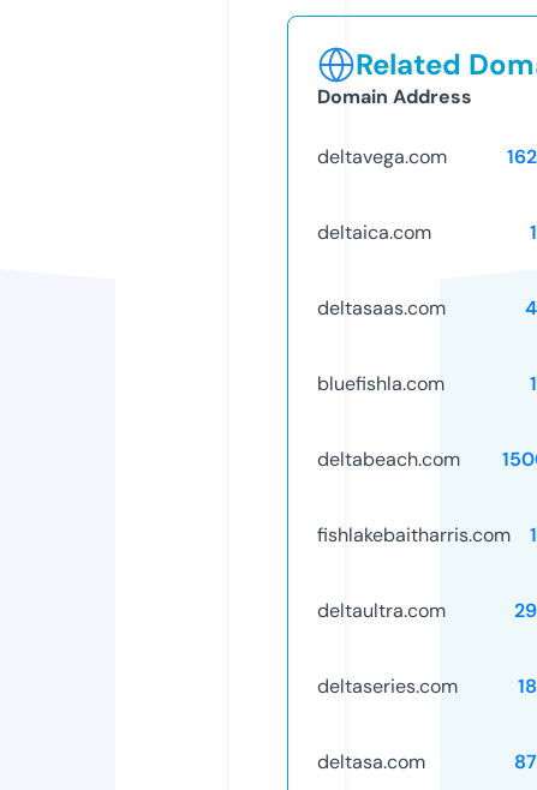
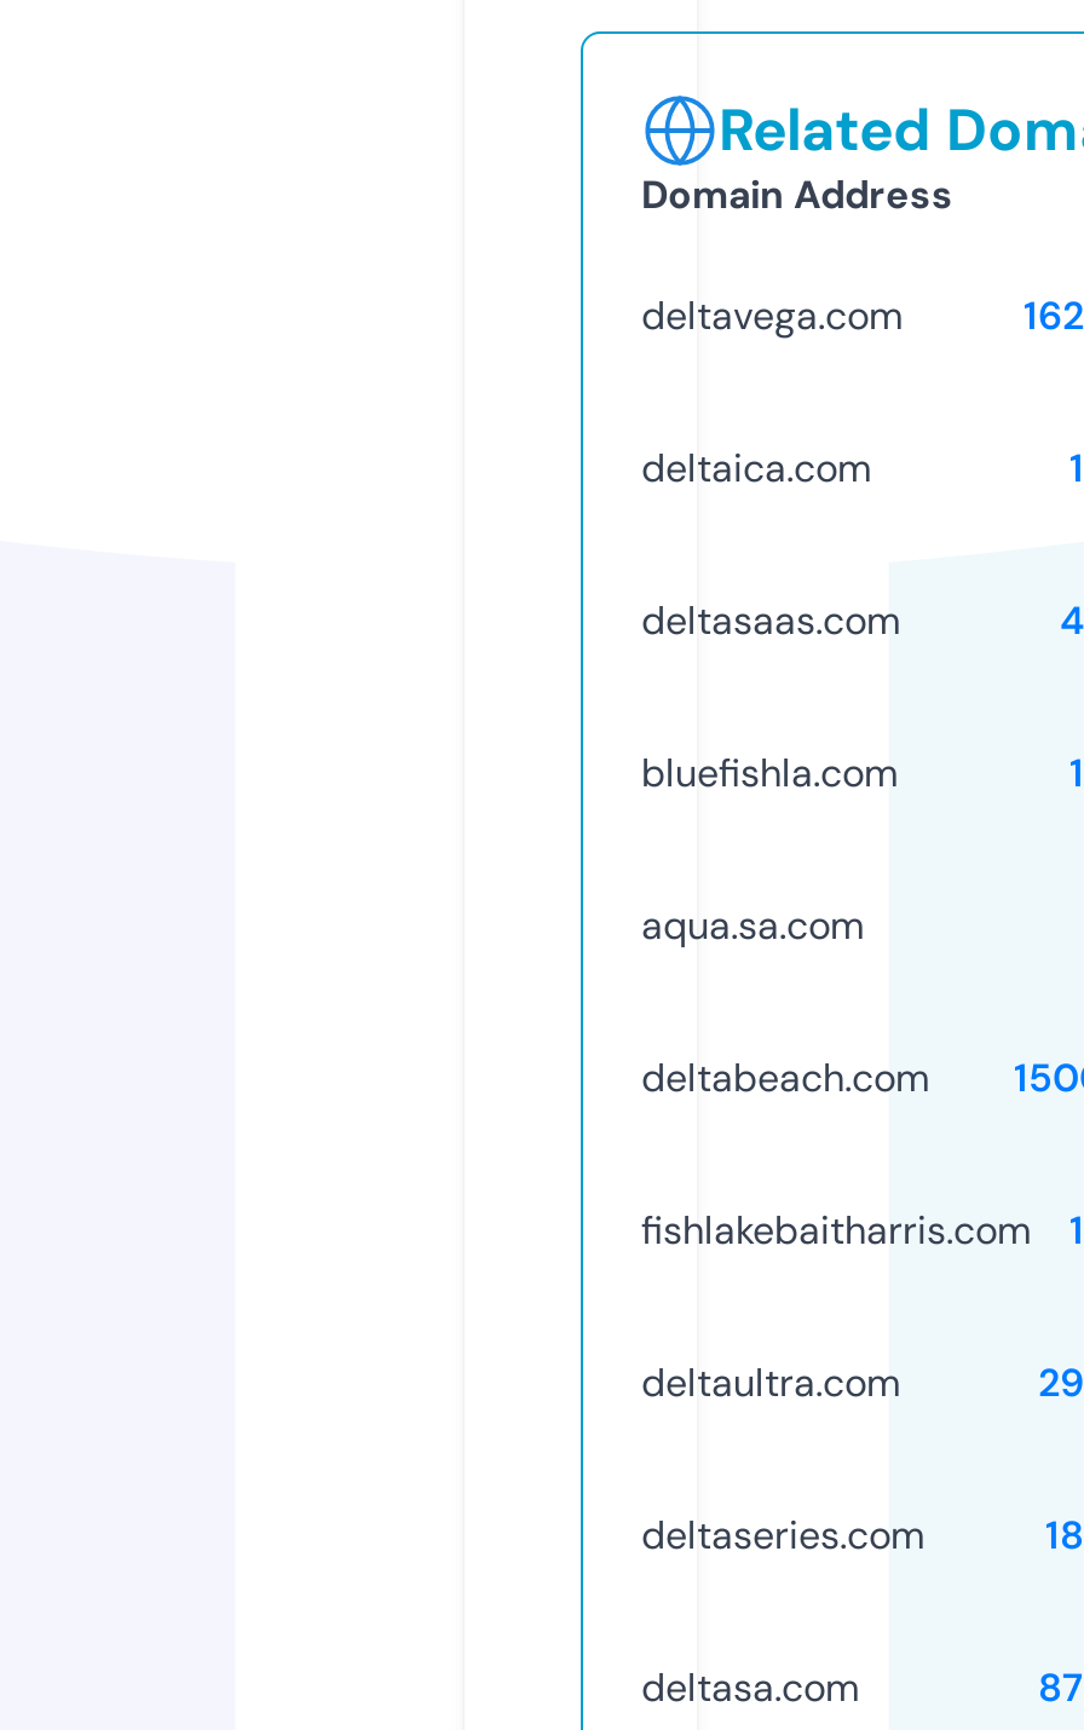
+ aqua.sa.com
